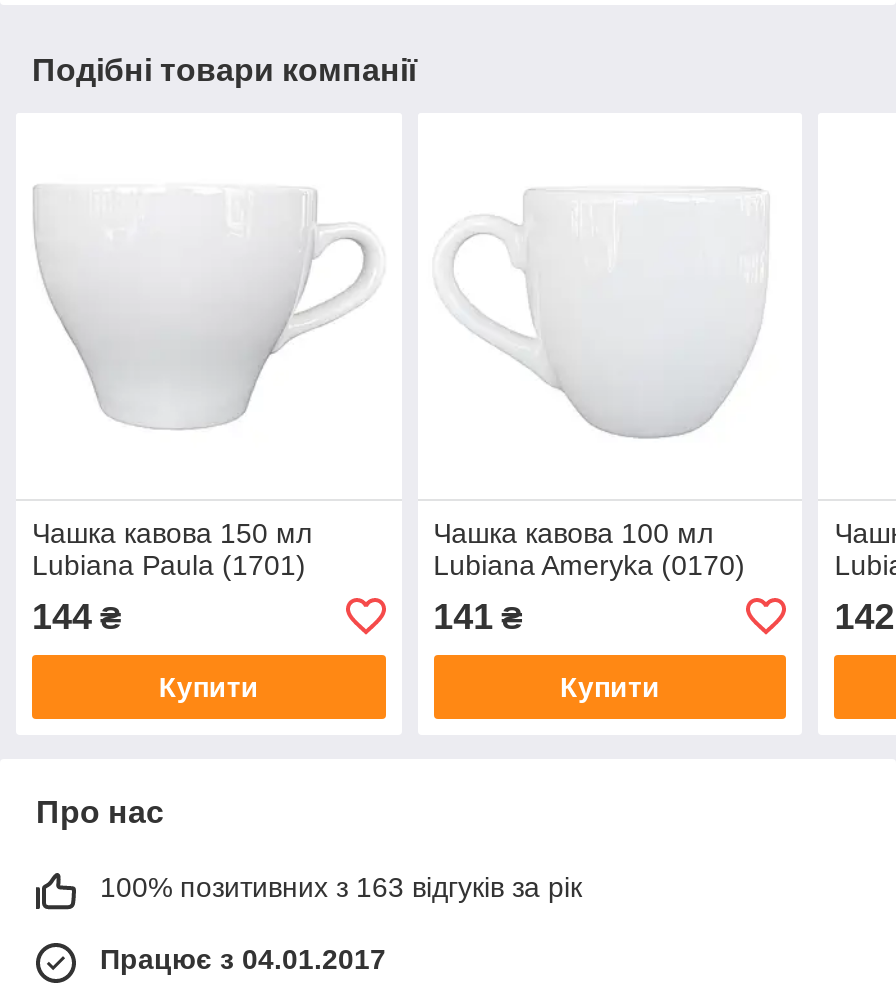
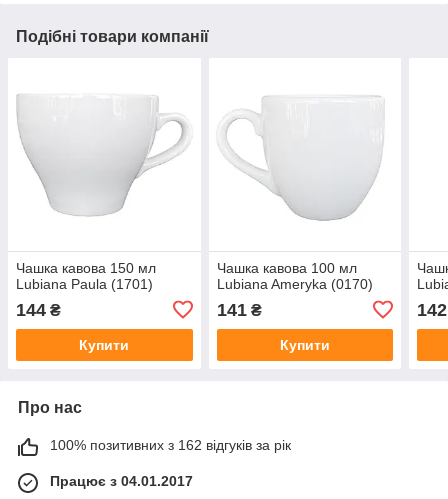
- 100% позитивних з 163 відгуків за рік
+ 100% позитивних з 162 відгуків за рік
